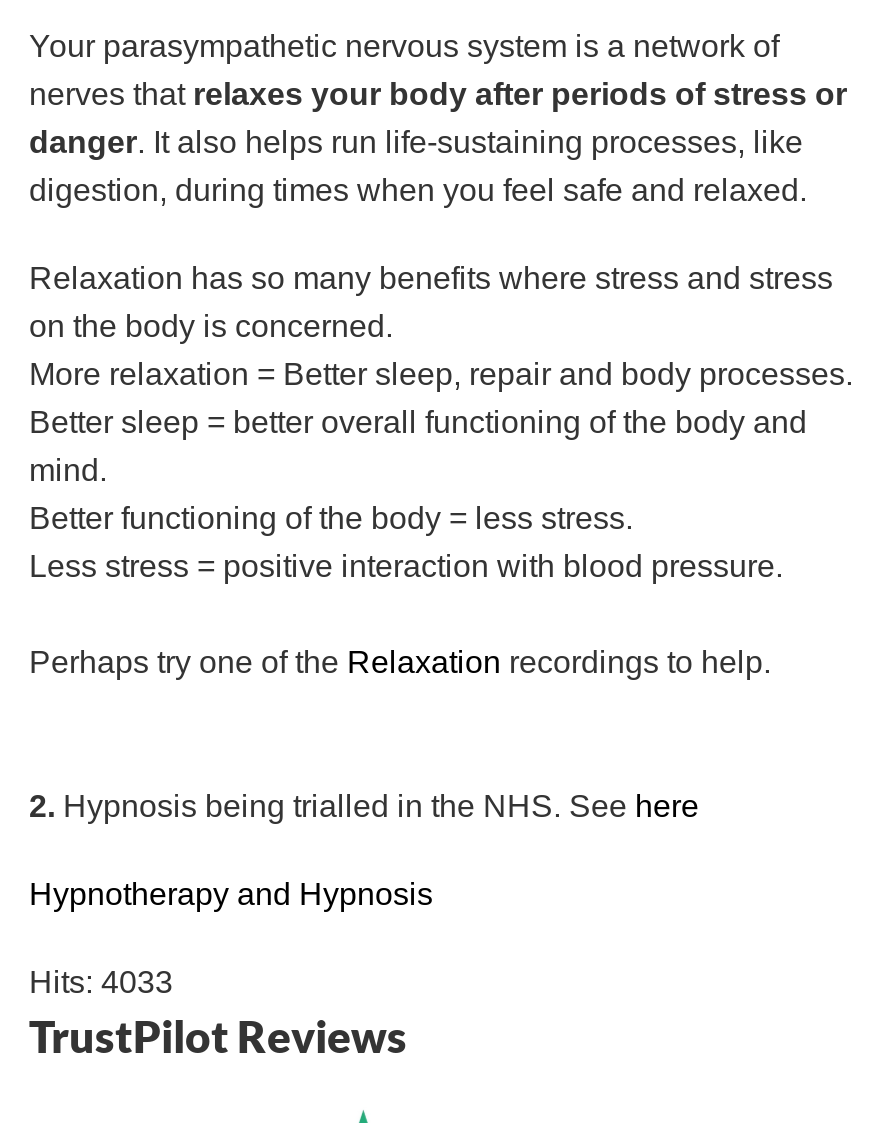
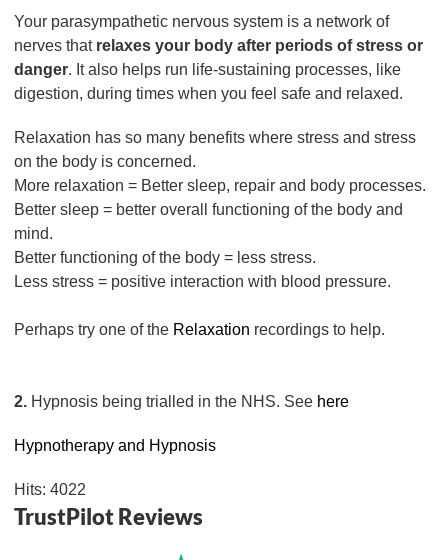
- Hits: 4033
+ Hits: 4022
